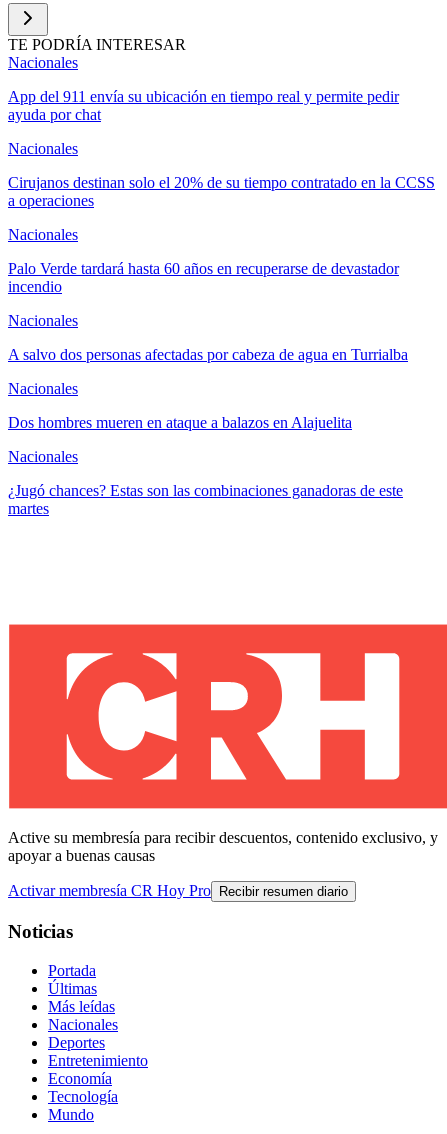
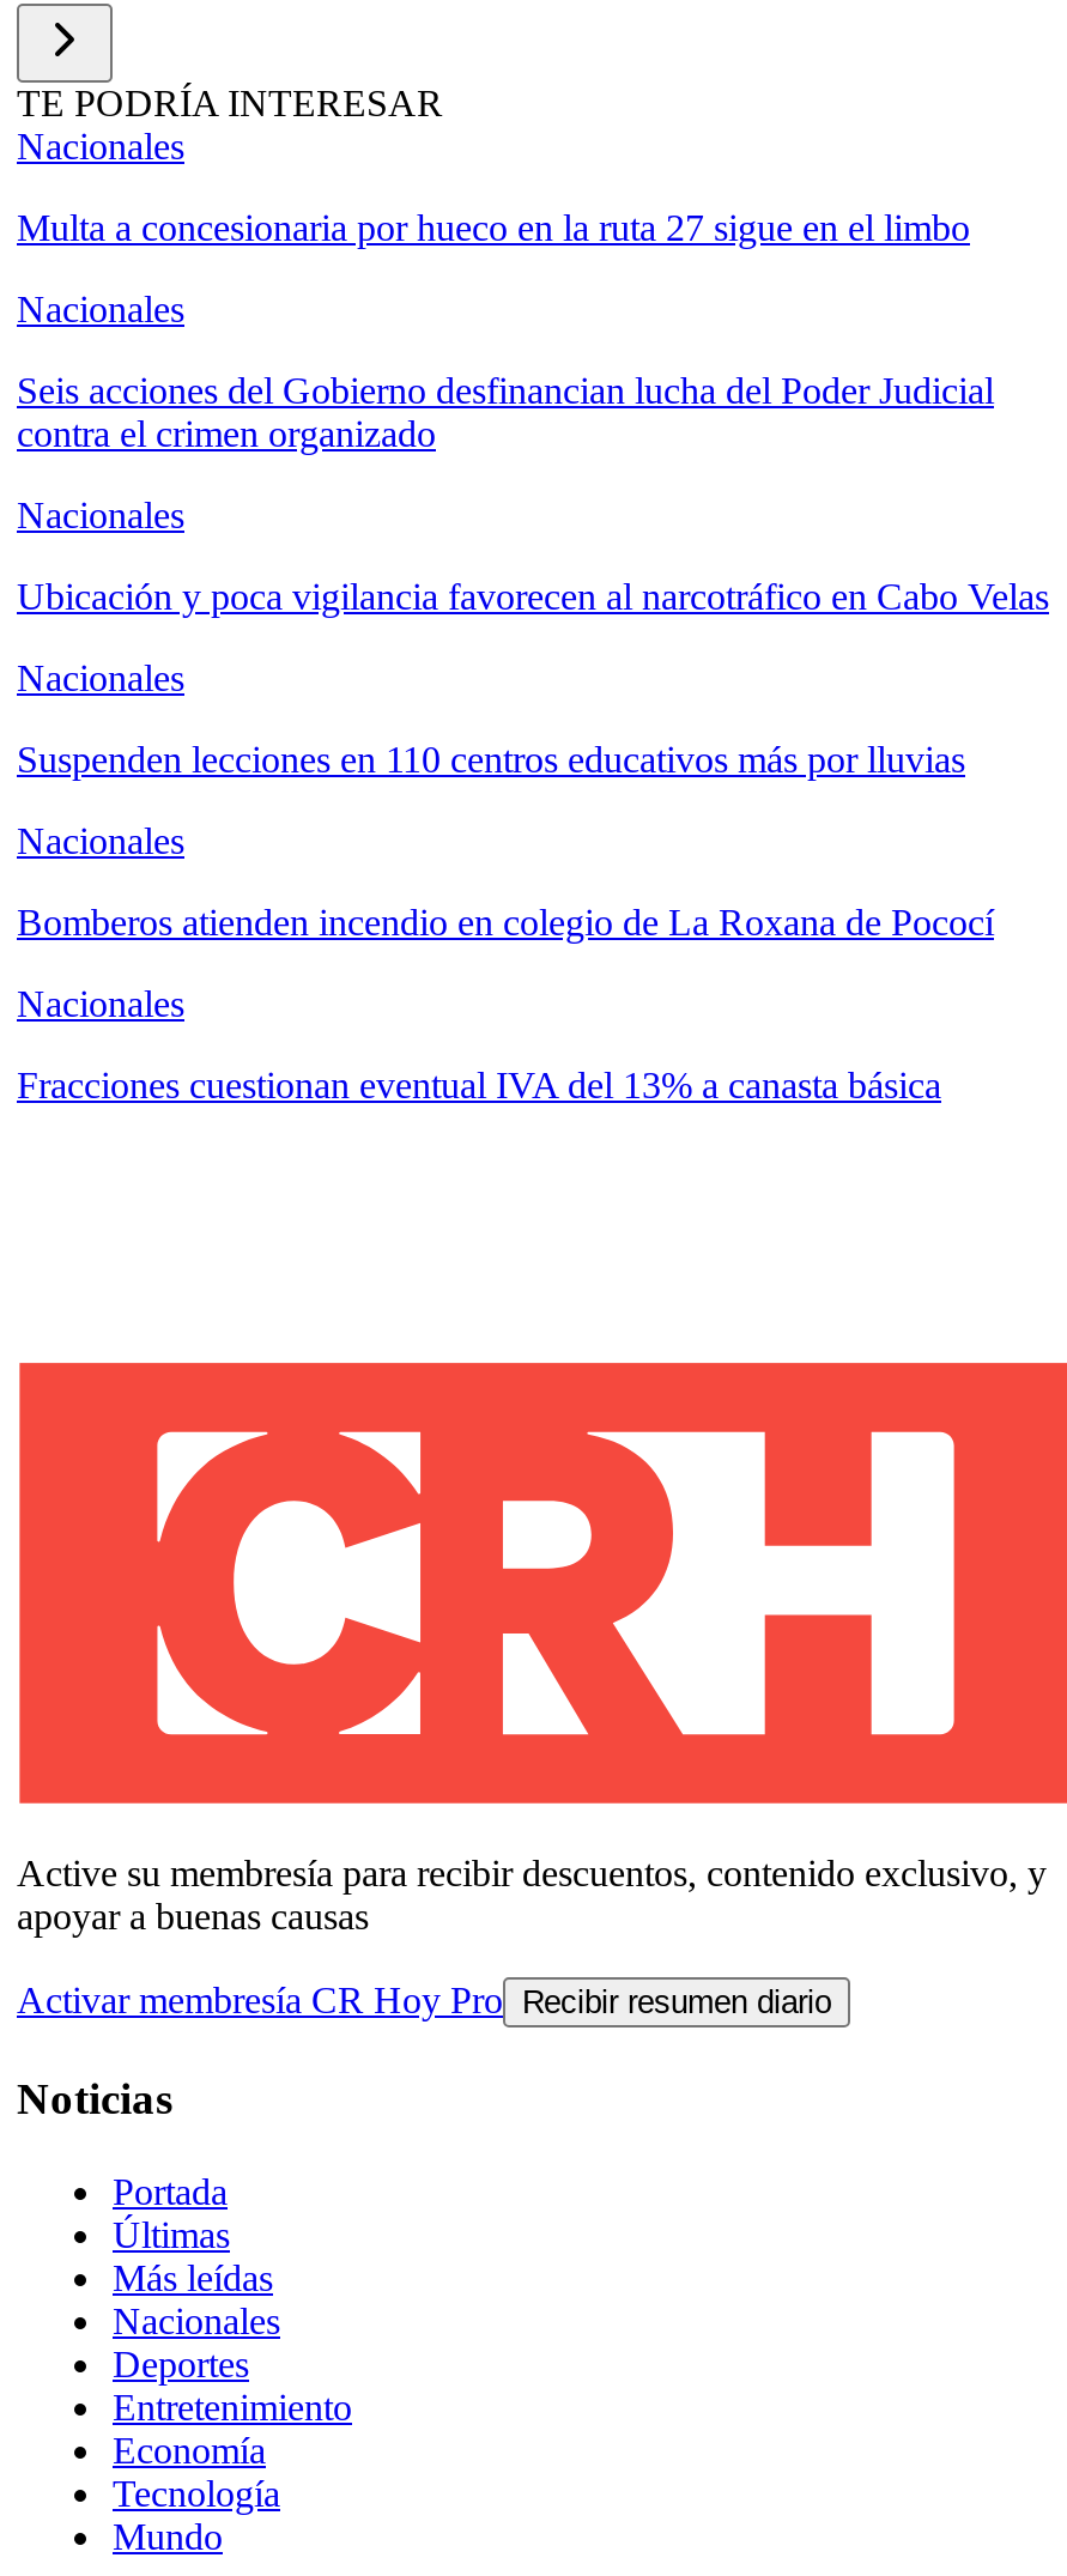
- App del 911 envía su ubicación en tiempo real y permite pedir
- ayuda por chat
+ Multa a concesionaria por hueco en la ruta 27 sigue en el limbo

- Cirujanos destinan solo el 20% de su tiempo contratado en la CCSS
- a operaciones
+ Seis acciones del Gobierno desfinancian lucha del Poder Judicial
+ contra el crimen organizado

- Palo Verde tardará hasta 60 años en recuperarse de devastador
- incendio
+ Ubicación y poca vigilancia favorecen al narcotráfico en Cabo Velas

- A salvo dos personas afectadas por cabeza de agua en Turrialba
+ Suspenden lecciones en 110 centros educativos más por lluvias

- Dos hombres mueren en ataque a balazos en Alajuelita
+ Bomberos atienden incendio en colegio de La Roxana de Pococí

- ¿Jugó chances? Estas son las combinaciones ganadoras de este
- martes
+ Fracciones cuestionan eventual IVA del 13% a canasta básica
